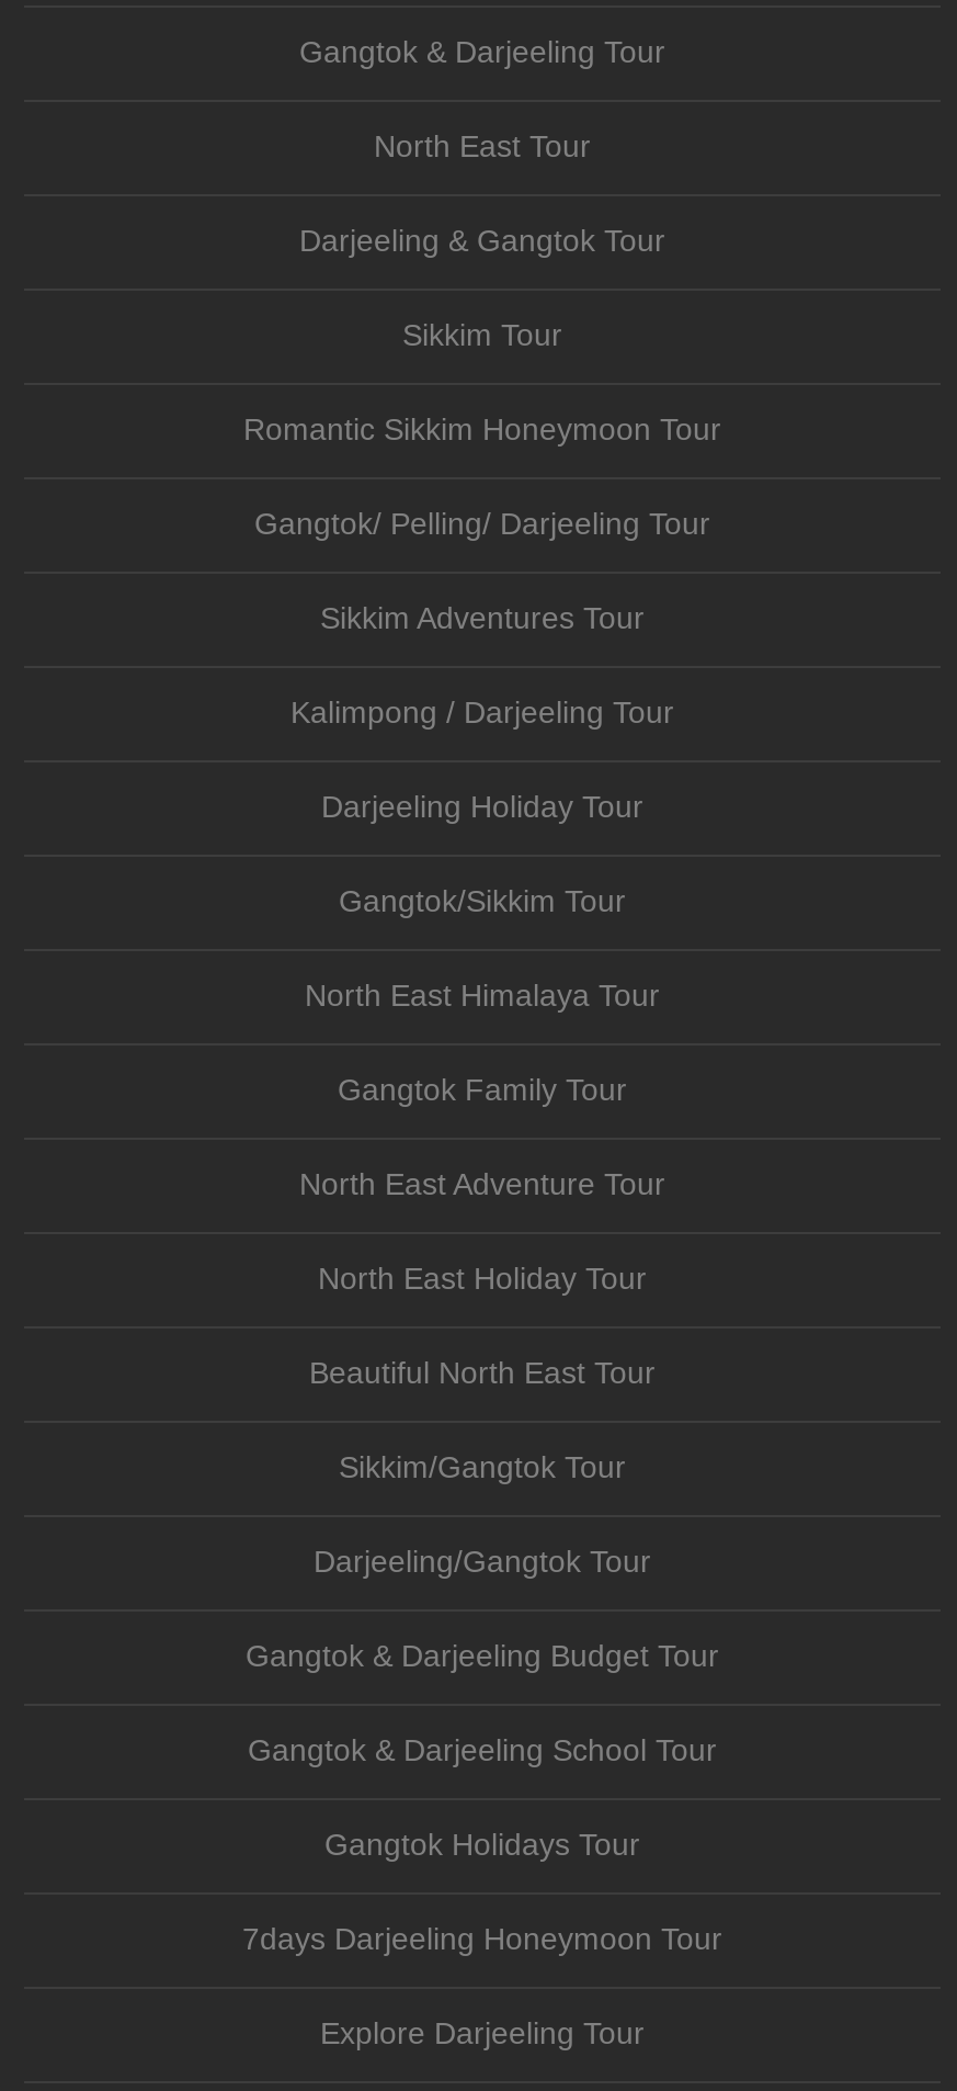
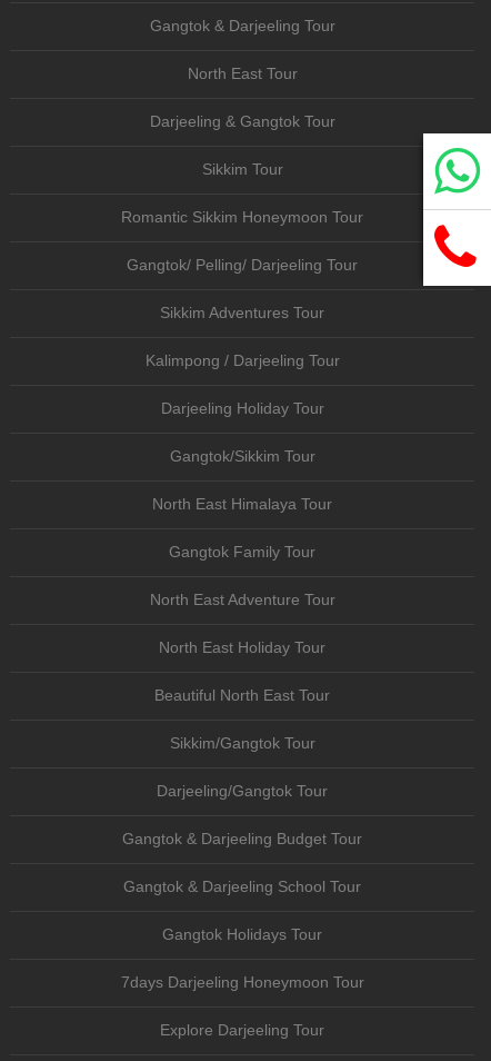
+ [image]
